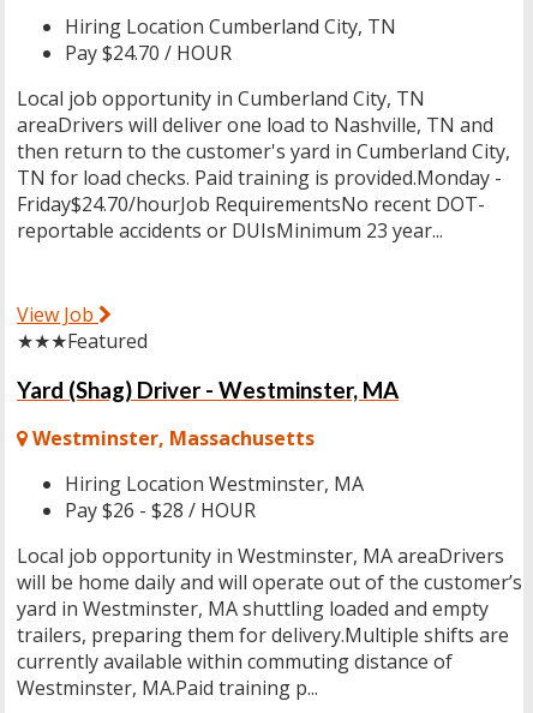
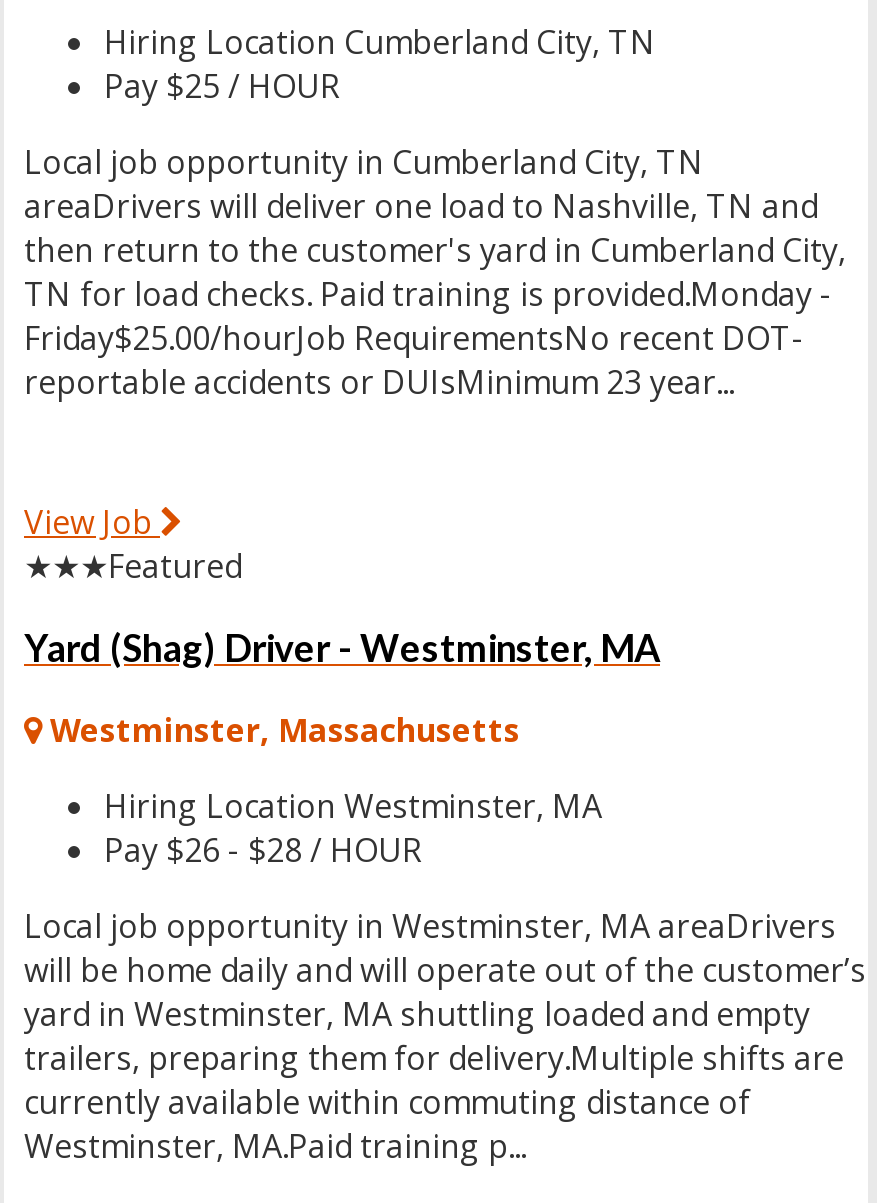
- Pay $24.70 / HOUR
+ Pay $25 / HOUR

- Friday$24.70/hourJob RequirementsNo recent DOT-
+ Friday$25.00/hourJob RequirementsNo recent DOT-
